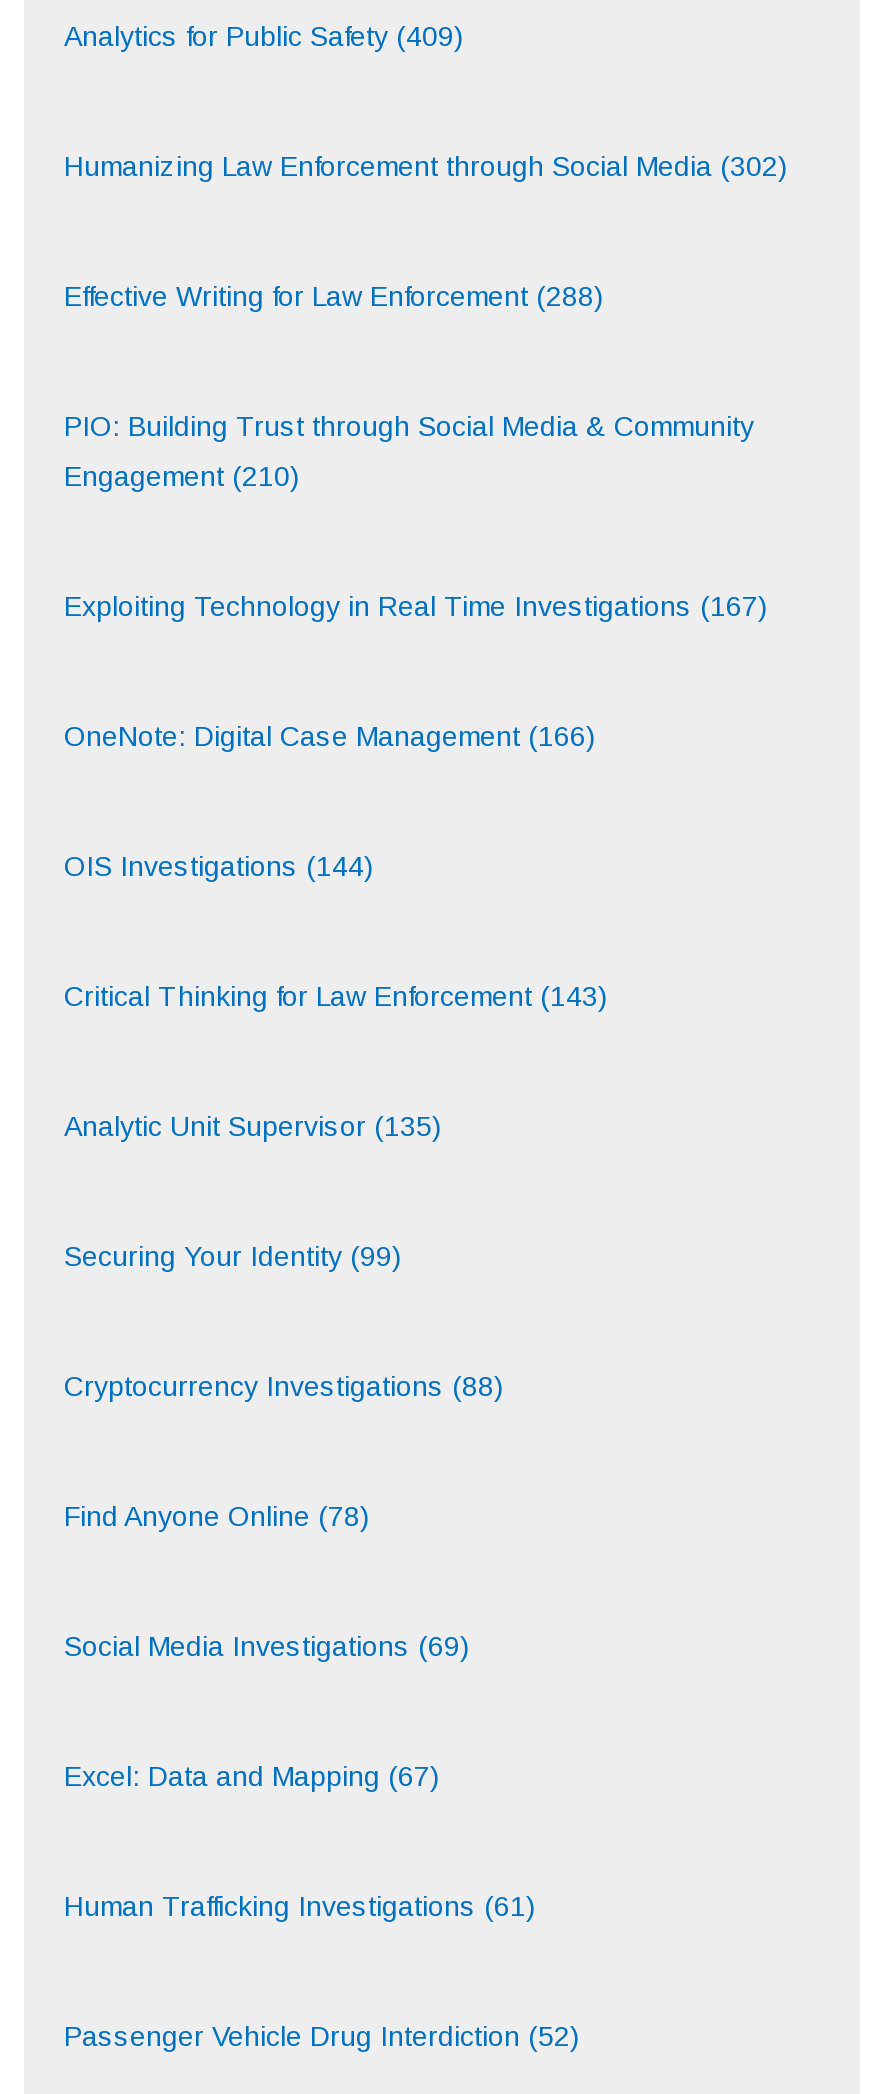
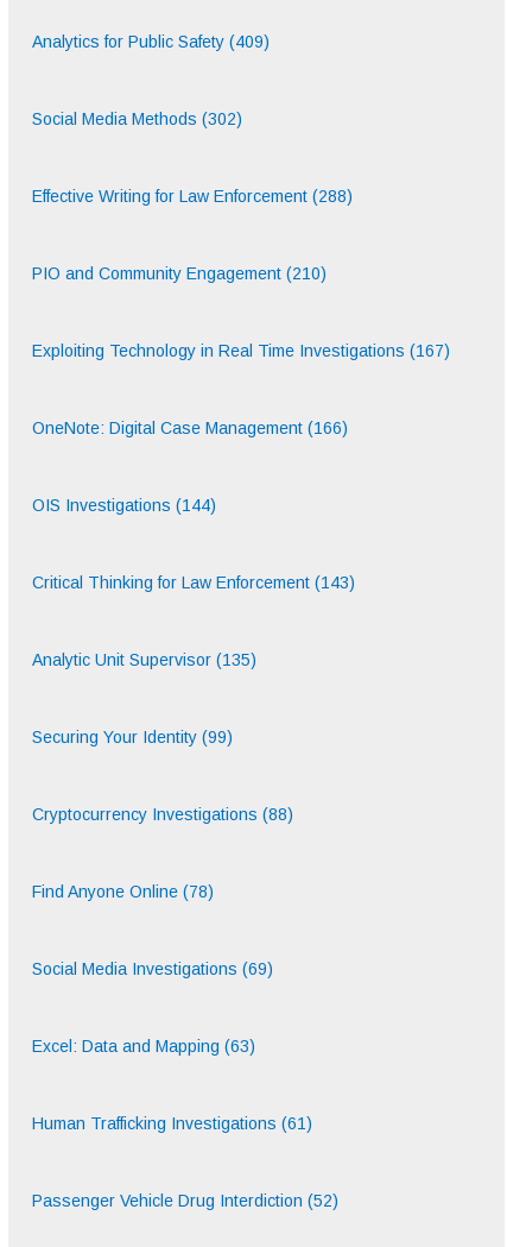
- Humanizing Law Enforcement through Social Media (302)
+ Social Media Methods (302)

- PIO: Building Trust through Social Media & Community
- Engagement (210)
+ PIO and Community Engagement (210)

- Excel: Data and Mapping (67)
+ Excel: Data and Mapping (63)
